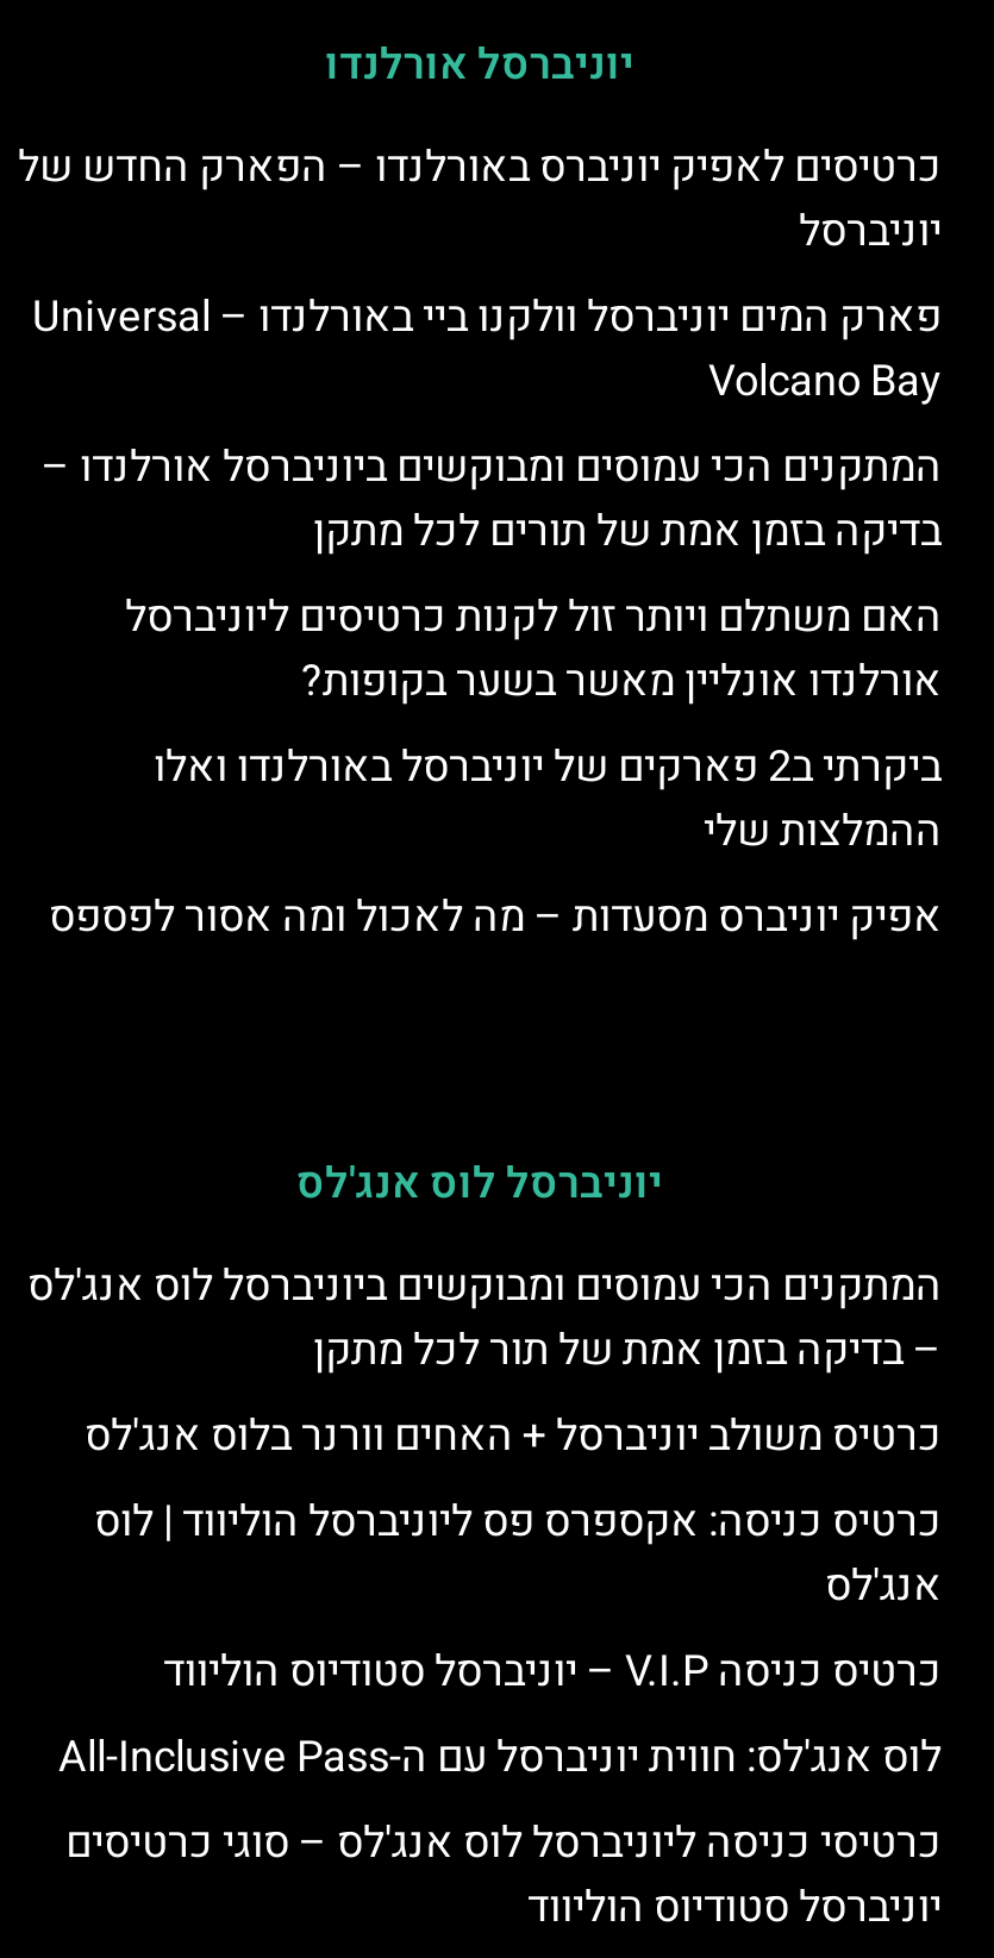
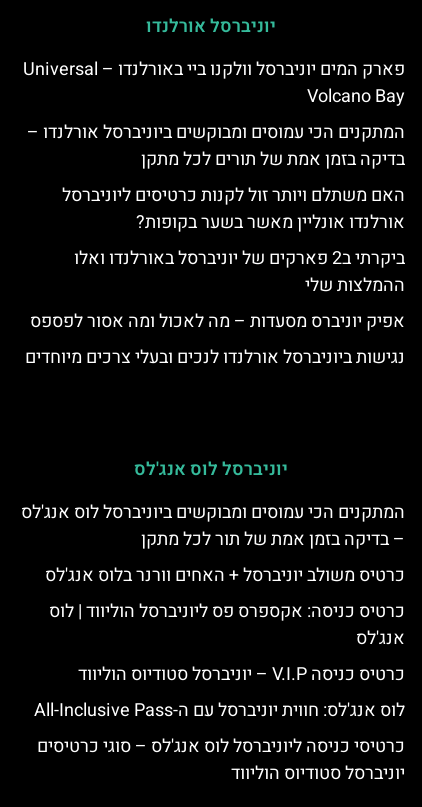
- כרטיסים לאפיק יוניברס באורלנדו – הפארק החדש של
- יוניברסל

moved up: Volcano Bay | המתקנים הכי עמוסים ומבוקשים ביוניברסל אורלנדו – | בדיקה בזמן אמת של תורים לכל מתקן | האם משתלם ויותר זול לקנות כרטיסים ליוניברסל | אורלנדו אונליין מאשר בשער בקופות? | ההמלצות שלי | אפיק יוניברס מסעדות – מה לאכול ומה אסור לפספס

+ נגישות ביוניברסל אורלנדו לנכים ובעלי צרכים מיוחדים
